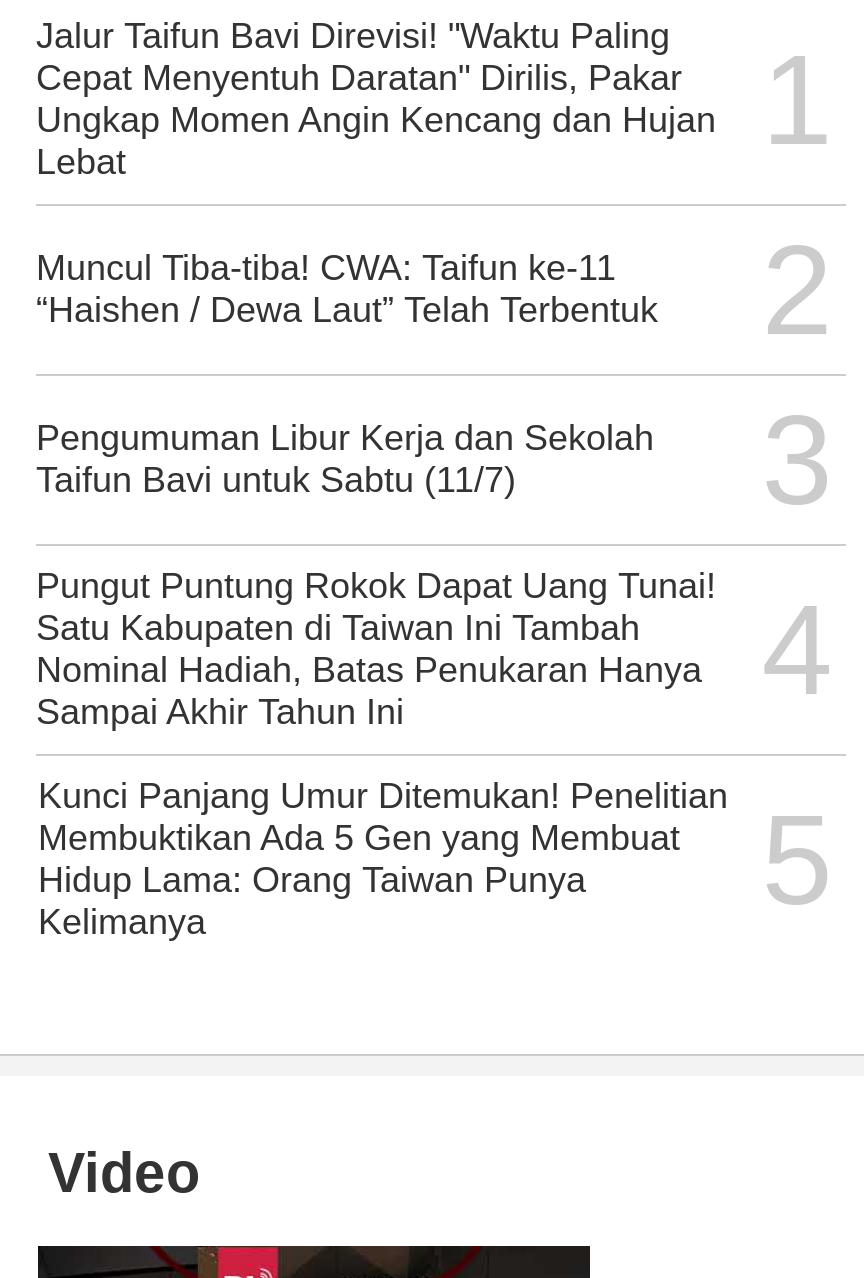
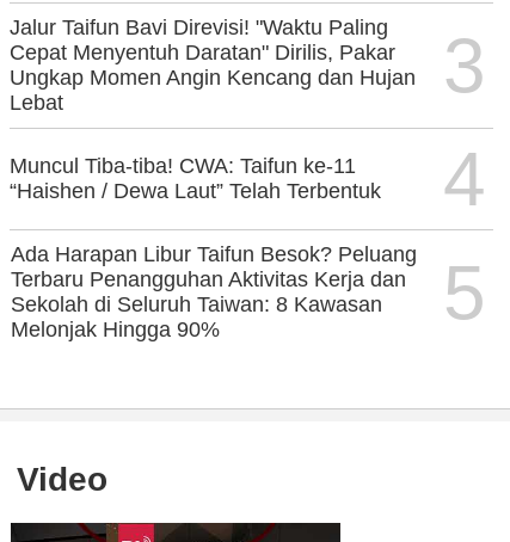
- Cepat Menyentuh Daratan" Dirilis, Pakar Ungkap Momen Angin Kencang dan Hujan 1
+ Cepat Menyentuh Daratan" Dirilis, Pakar Ungkap Momen Angin Kencang dan Hujan 3

- 2
- Pengumuman Libur Kerja dan Sekolah
- Taifun Bavi untuk Sabtu (11/7)
- 3
- Pungut Puntung Rokok Dapat Uang Tunai!
- Satu Kabupaten di Taiwan Ini Tambah
- Nominal Hadiah, Batas Penukaran Hanya
- Sampai Akhir Tahun Ini

- Kunci Panjang Umur Ditemukan! Penelitian
- Membuktikan Ada 5 Gen yang Membuat
- Hidup Lama: Orang Taiwan Punya
- Kelimanya
+ Ada Harapan Libur Taifun Besok? Peluang
+ Terbaru Penangguhan Aktivitas Kerja dan
+ Sekolah di Seluruh Taiwan: 8 Kawasan
+ Melonjak Hingga 90%
